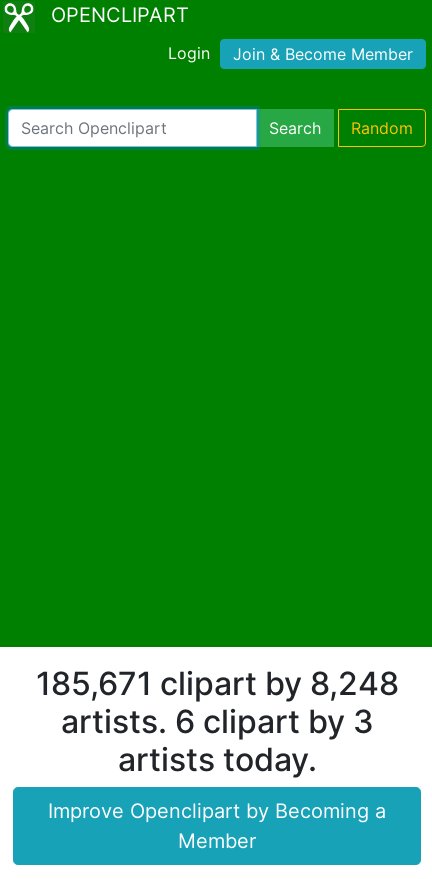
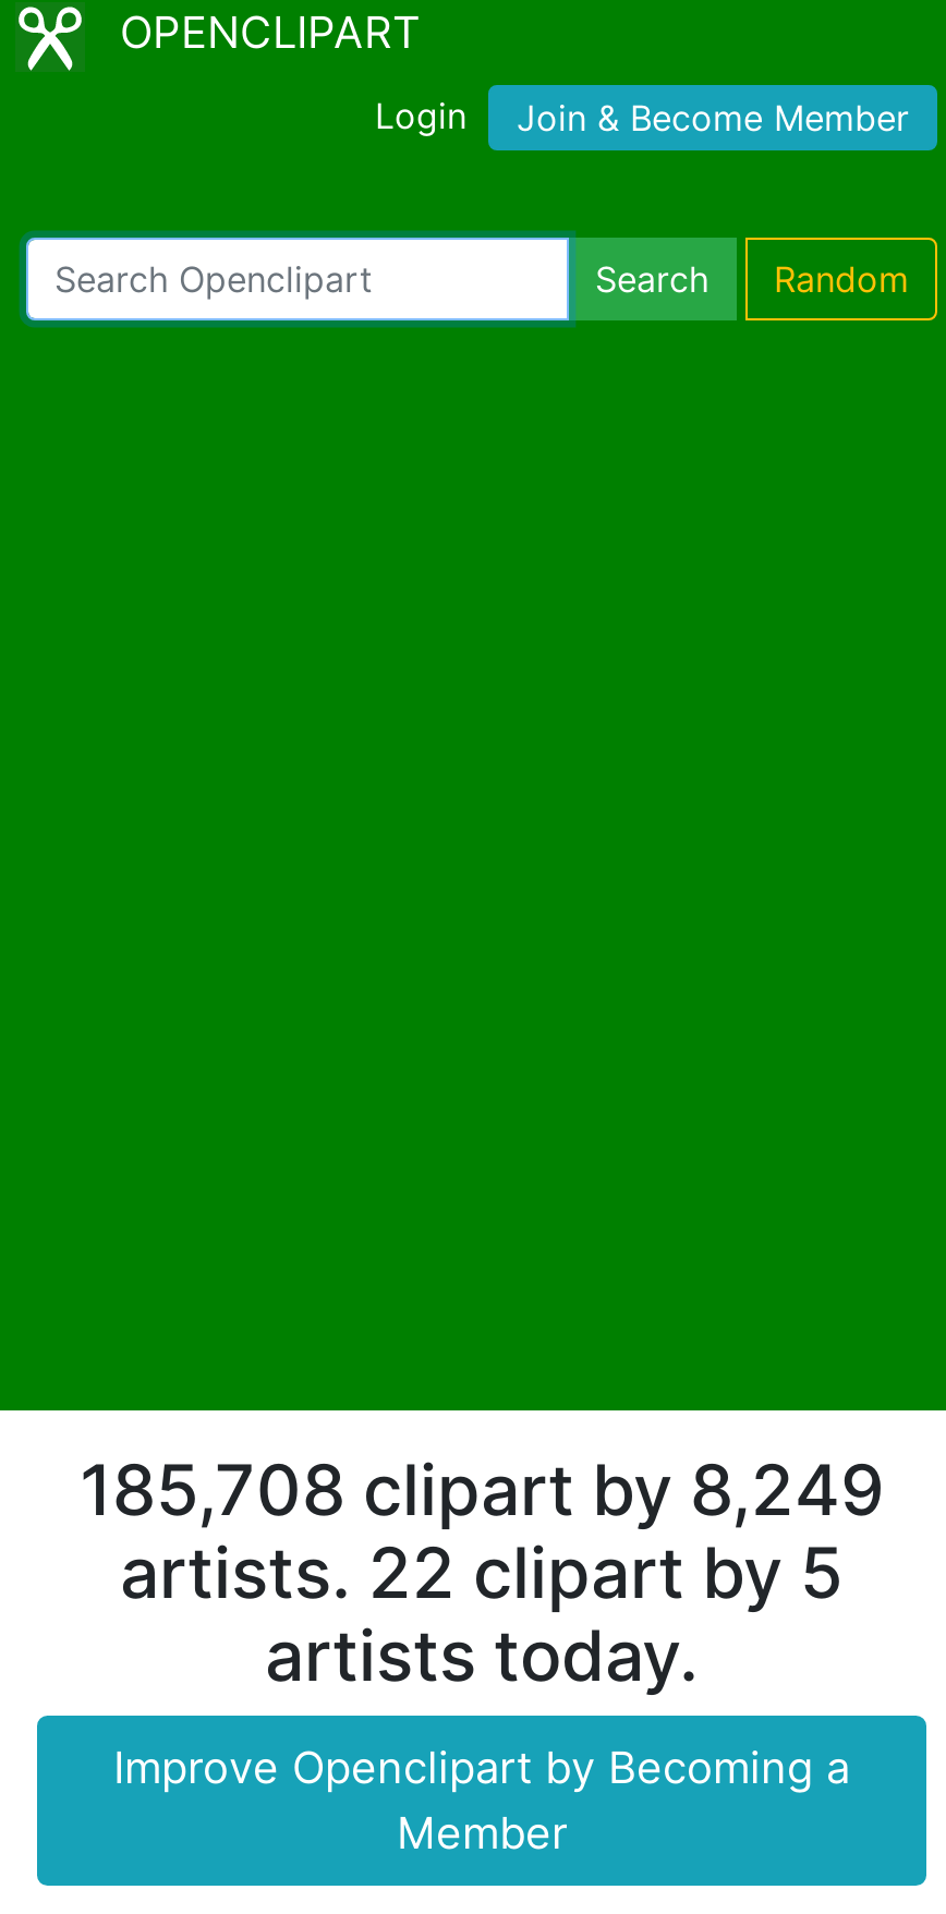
- 185,671 clipart by 8,248
+ 185,708 clipart by 8,249

- artists. 6 clipart by 3
+ artists. 22 clipart by 5
